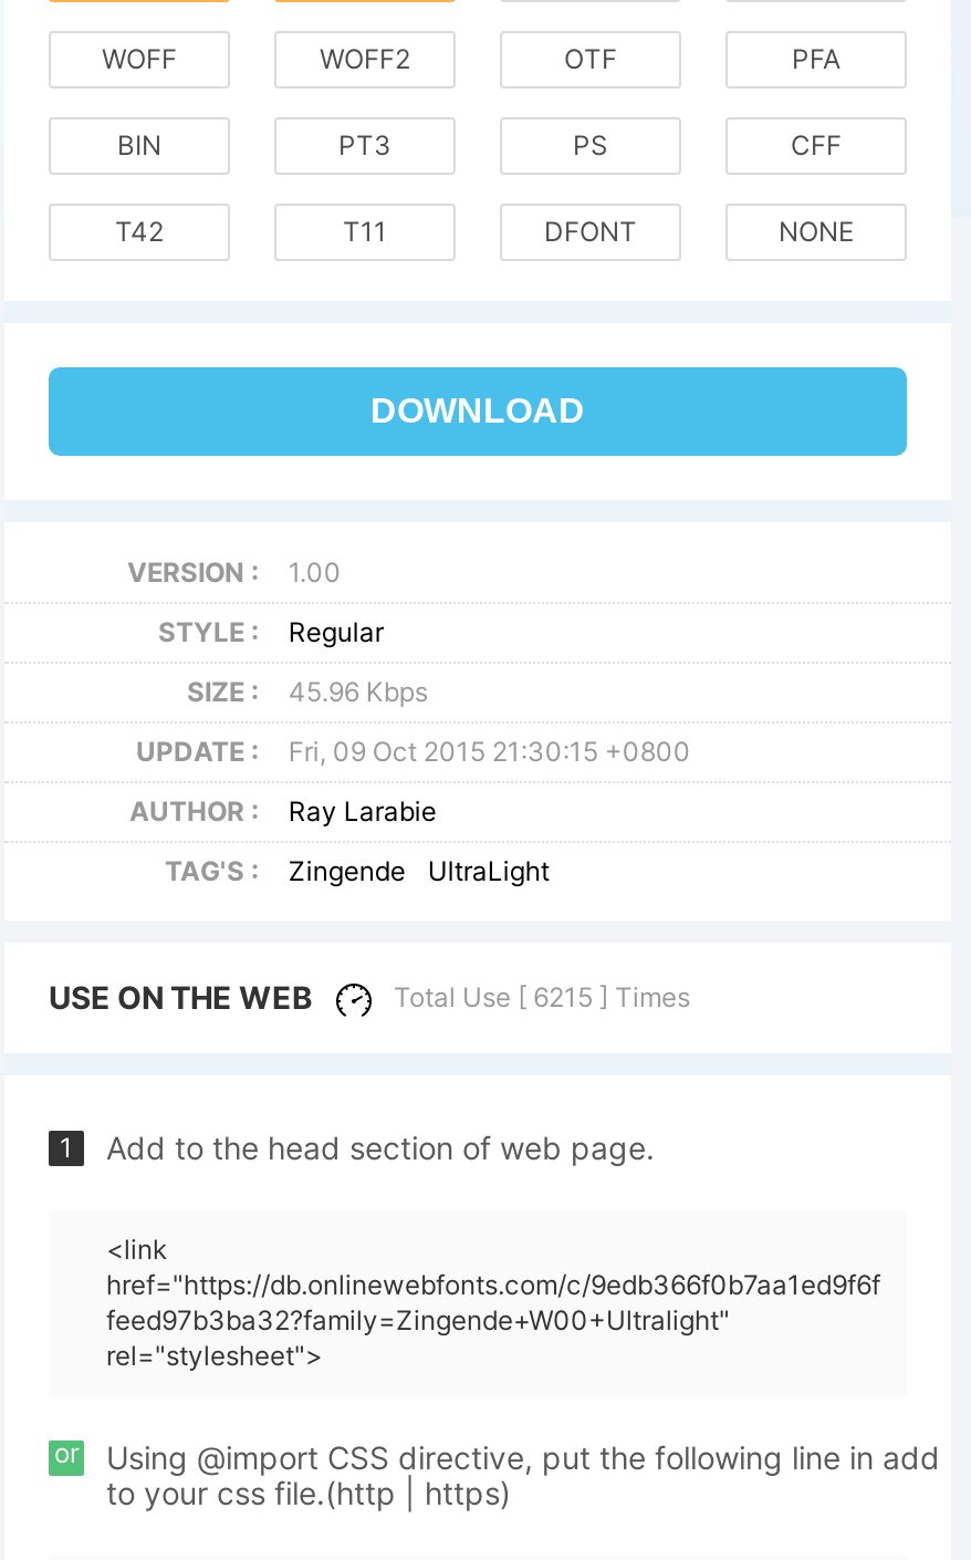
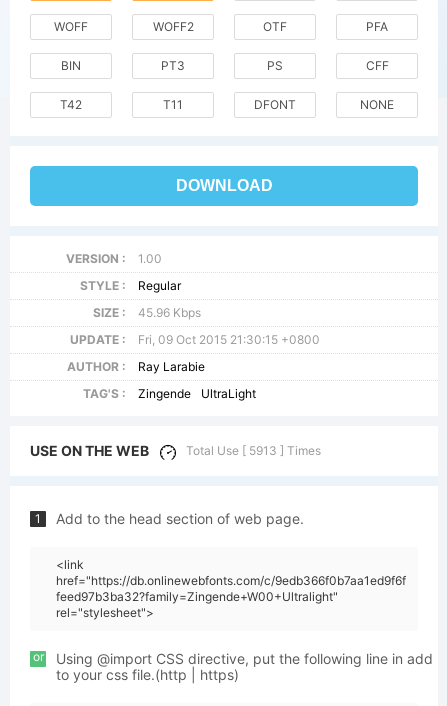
- Total Use [ 6215 ] Times
+ Total Use [ 5913 ] Times
